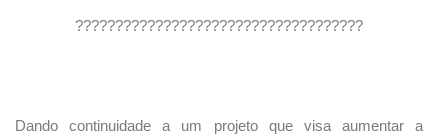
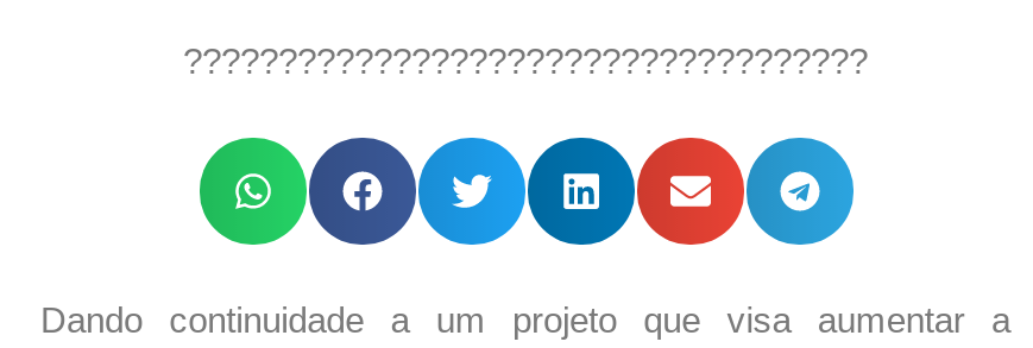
+ [image]
